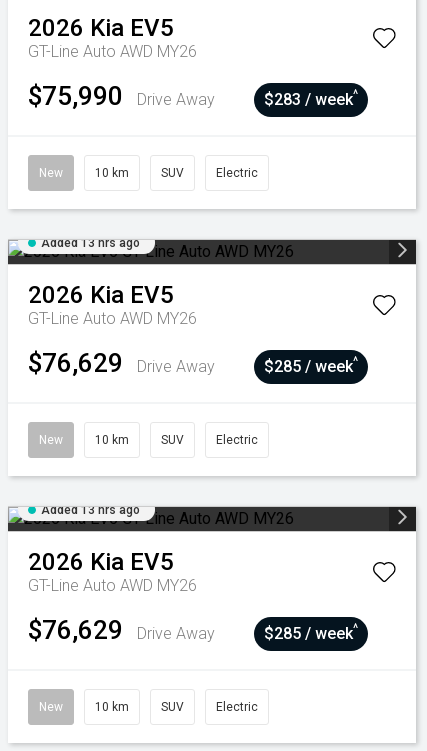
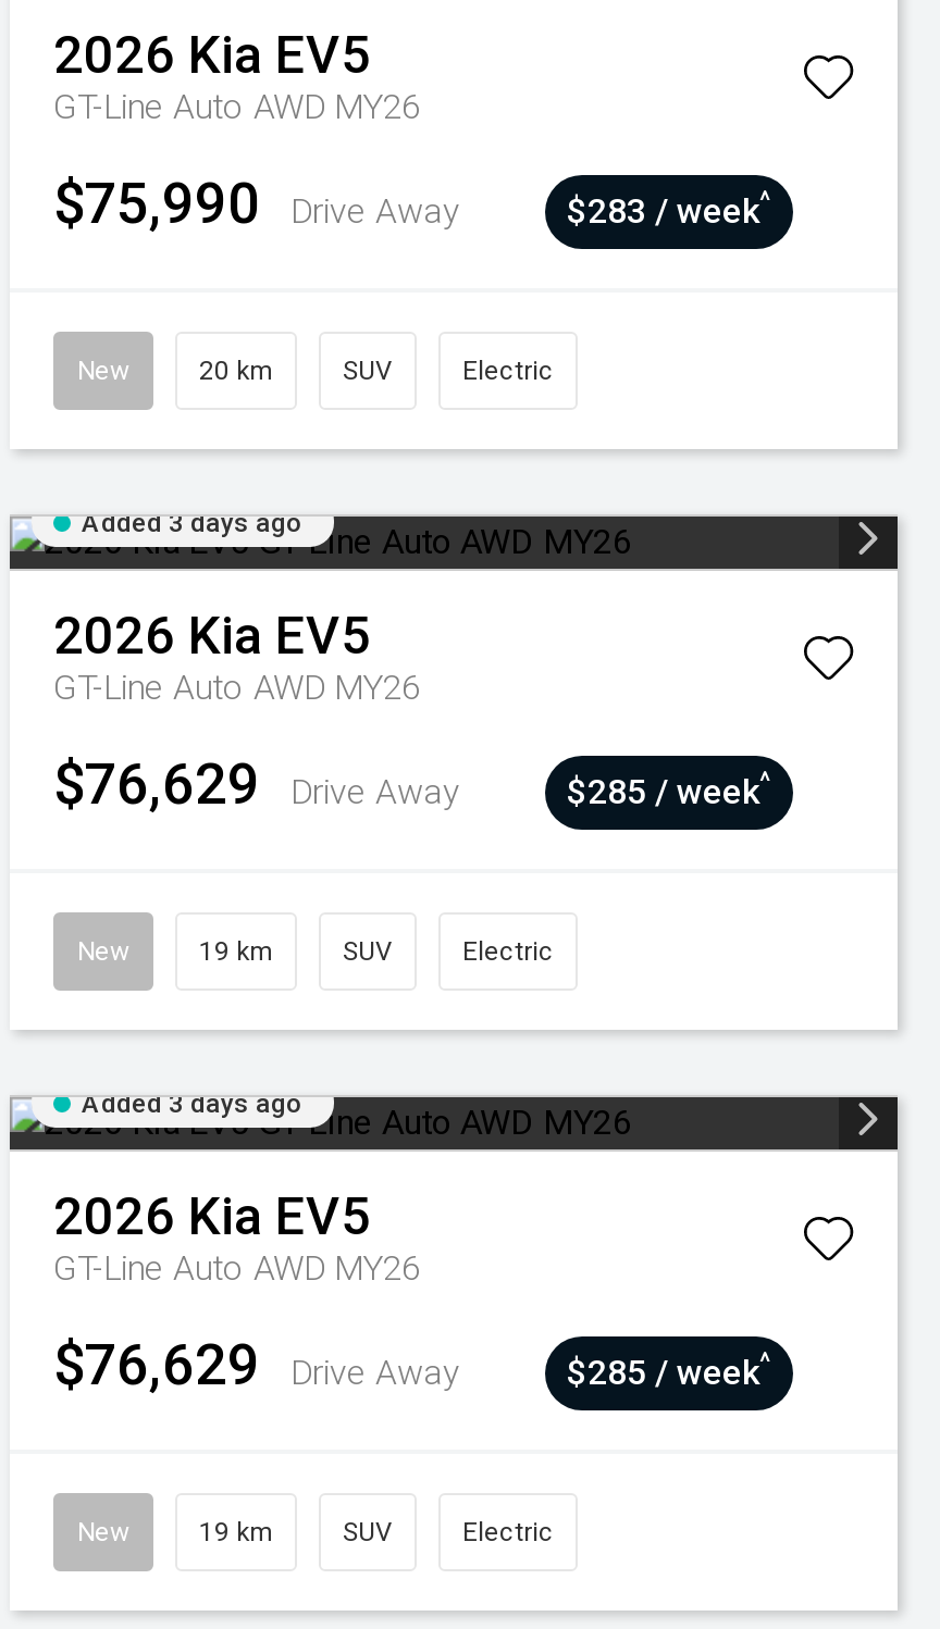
- 10 km
+ 20 km

- Added 13 hrs ago
+ Added 3 days ago

- 10 km
+ 19 km

- Added 13 hrs ago
+ Added 3 days ago

- 10 km
+ 19 km
